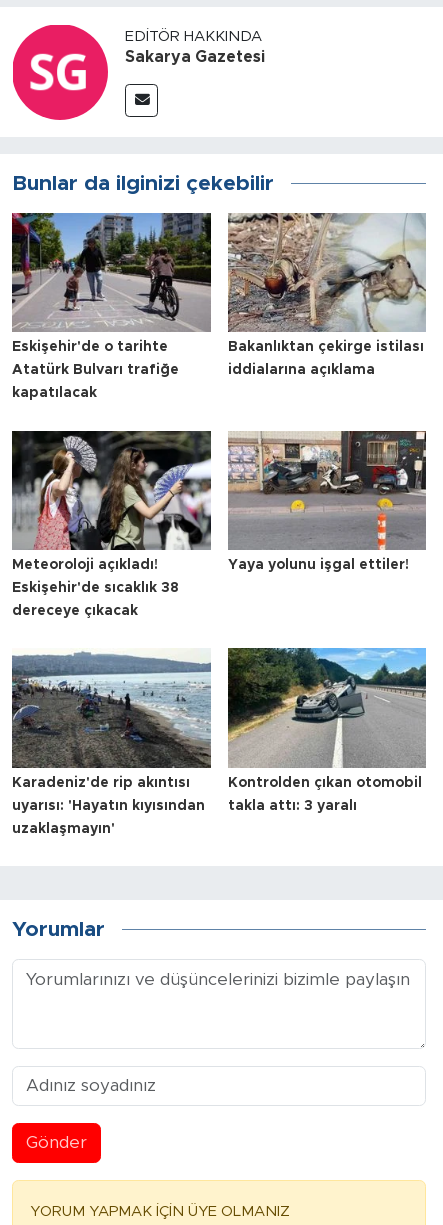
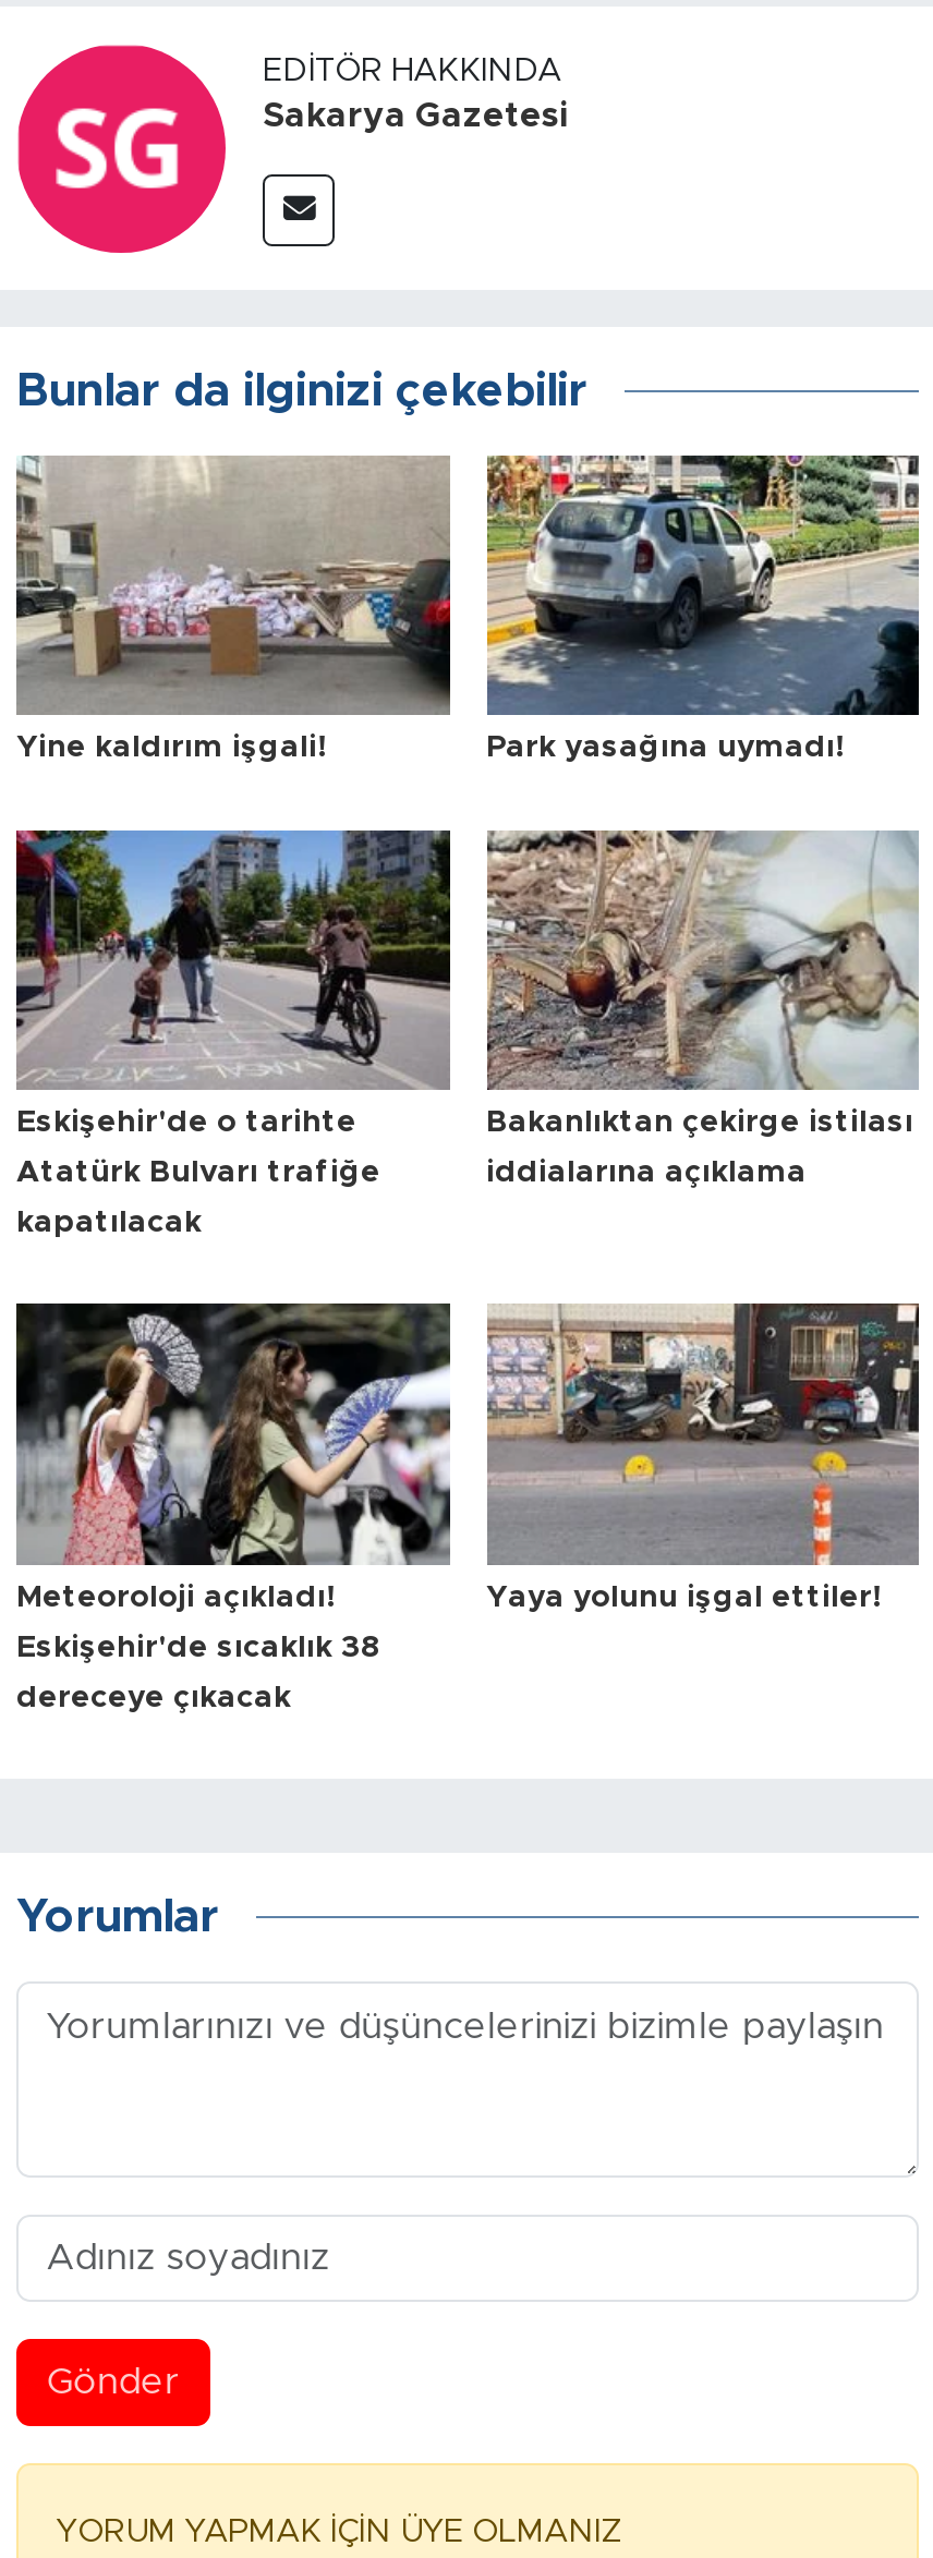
+ [image]
+ Yine kaldırım işgali!
+ Park yasağına uymadı!

+ [image]

moved down: [image] | Eskişehir'de o tarihte | Atatürk Bulvarı trafiğe | ... | dereceye çıkacak | Yaya yolunu işgal ettiler!

- [image]
- Karadeniz'de rip akıntısı
- uyarısı: 'Hayatın kıyısından
- uzaklaşmayın'

- [image]
- Kontrolden çıkan otomobil
- takla attı: 3 yaralı
